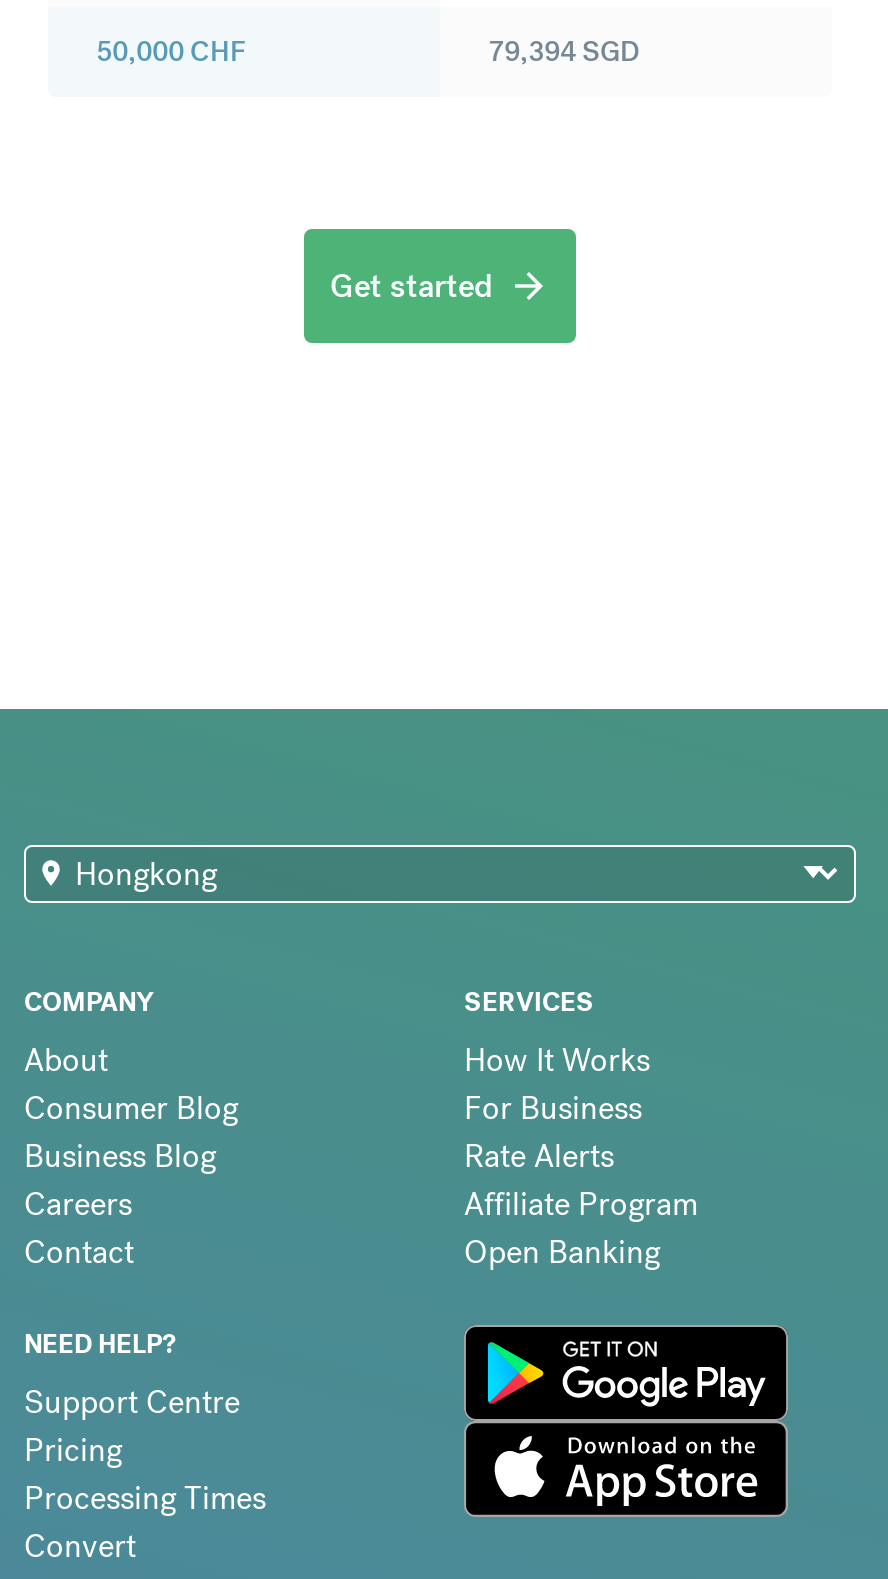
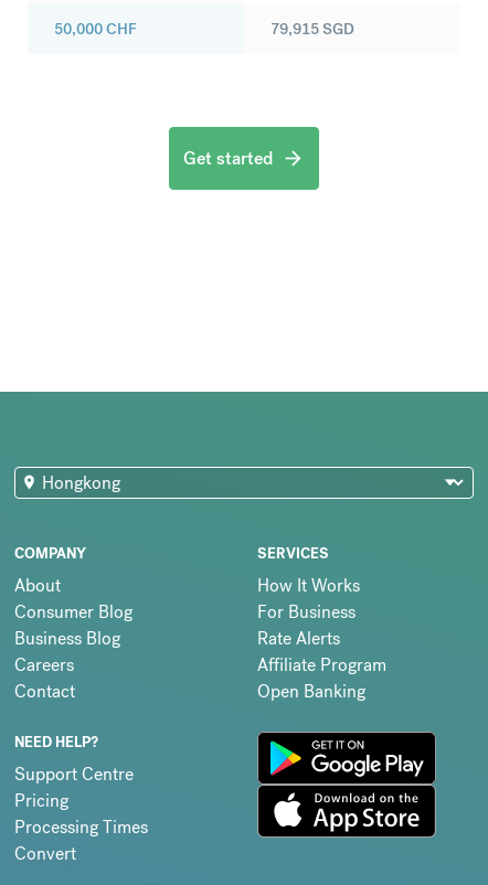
- 79,394 SGD
+ 79,915 SGD
